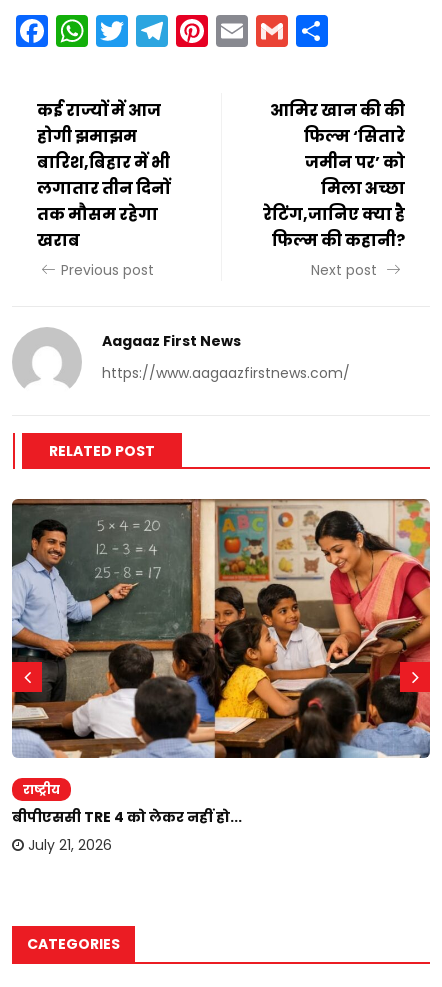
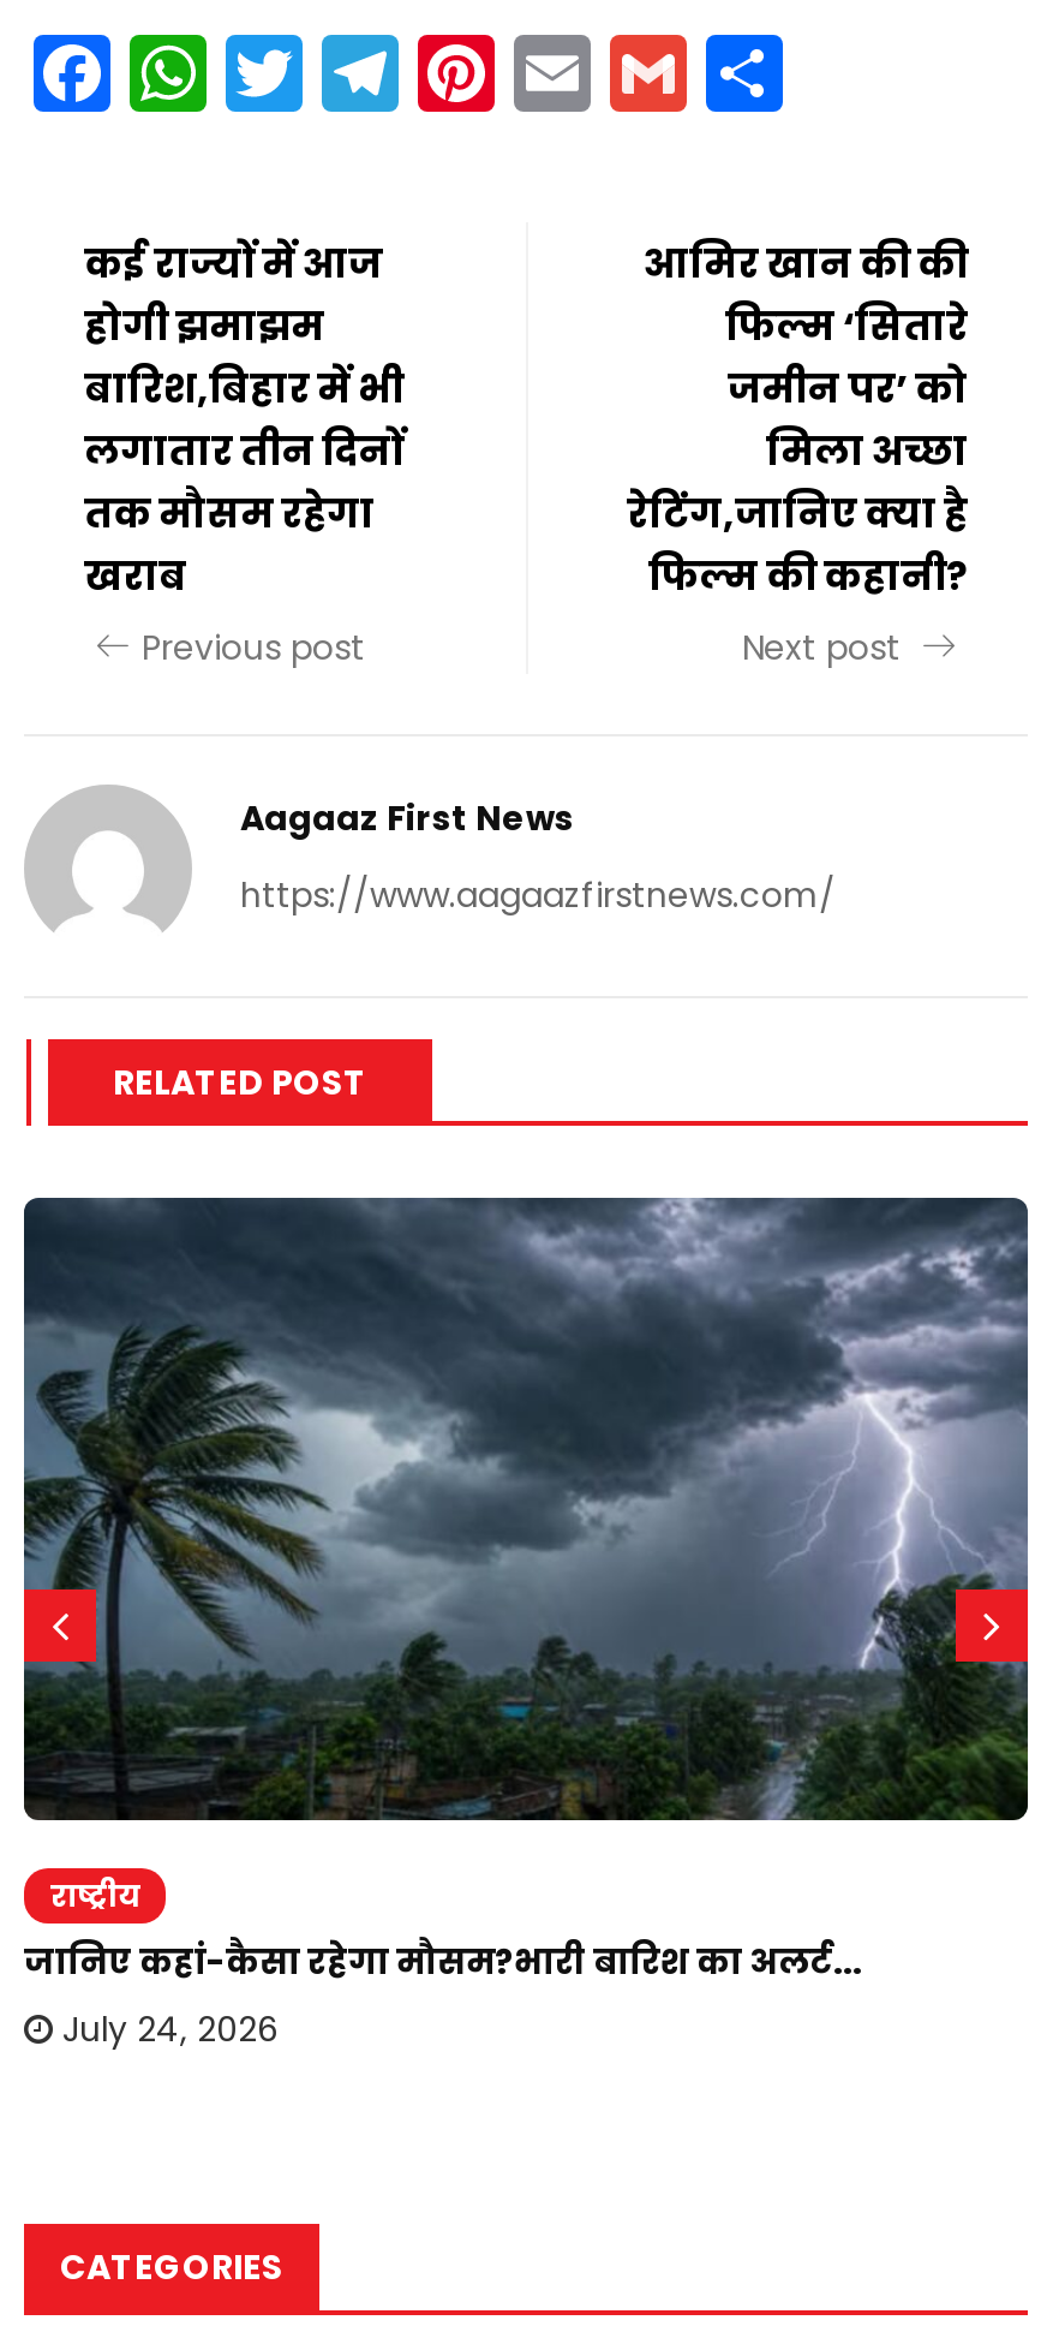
- [image]
+ [image]

- बीपीएससी TRE 4 को लेकर नहीं हो...
- July 21, 2026
+ जानिए कहां-कैसा रहेगा मौसम?भारी बारिश का अलर्ट...
+ July 24, 2026
